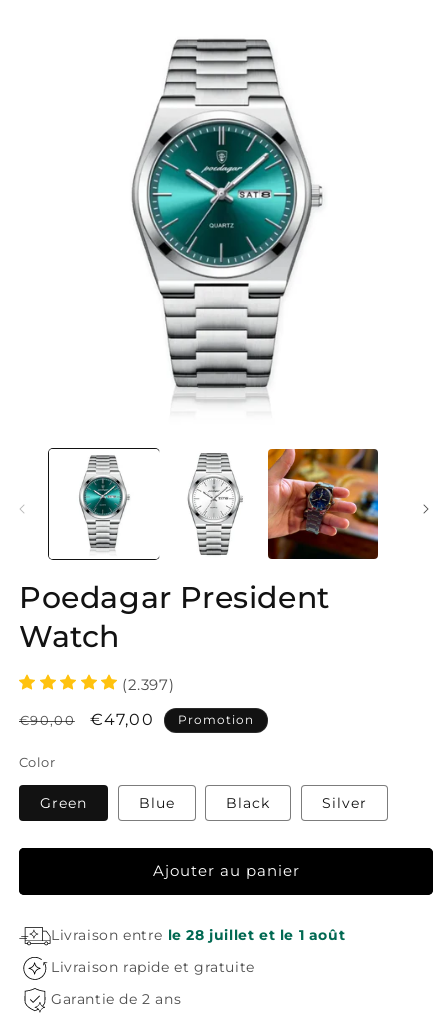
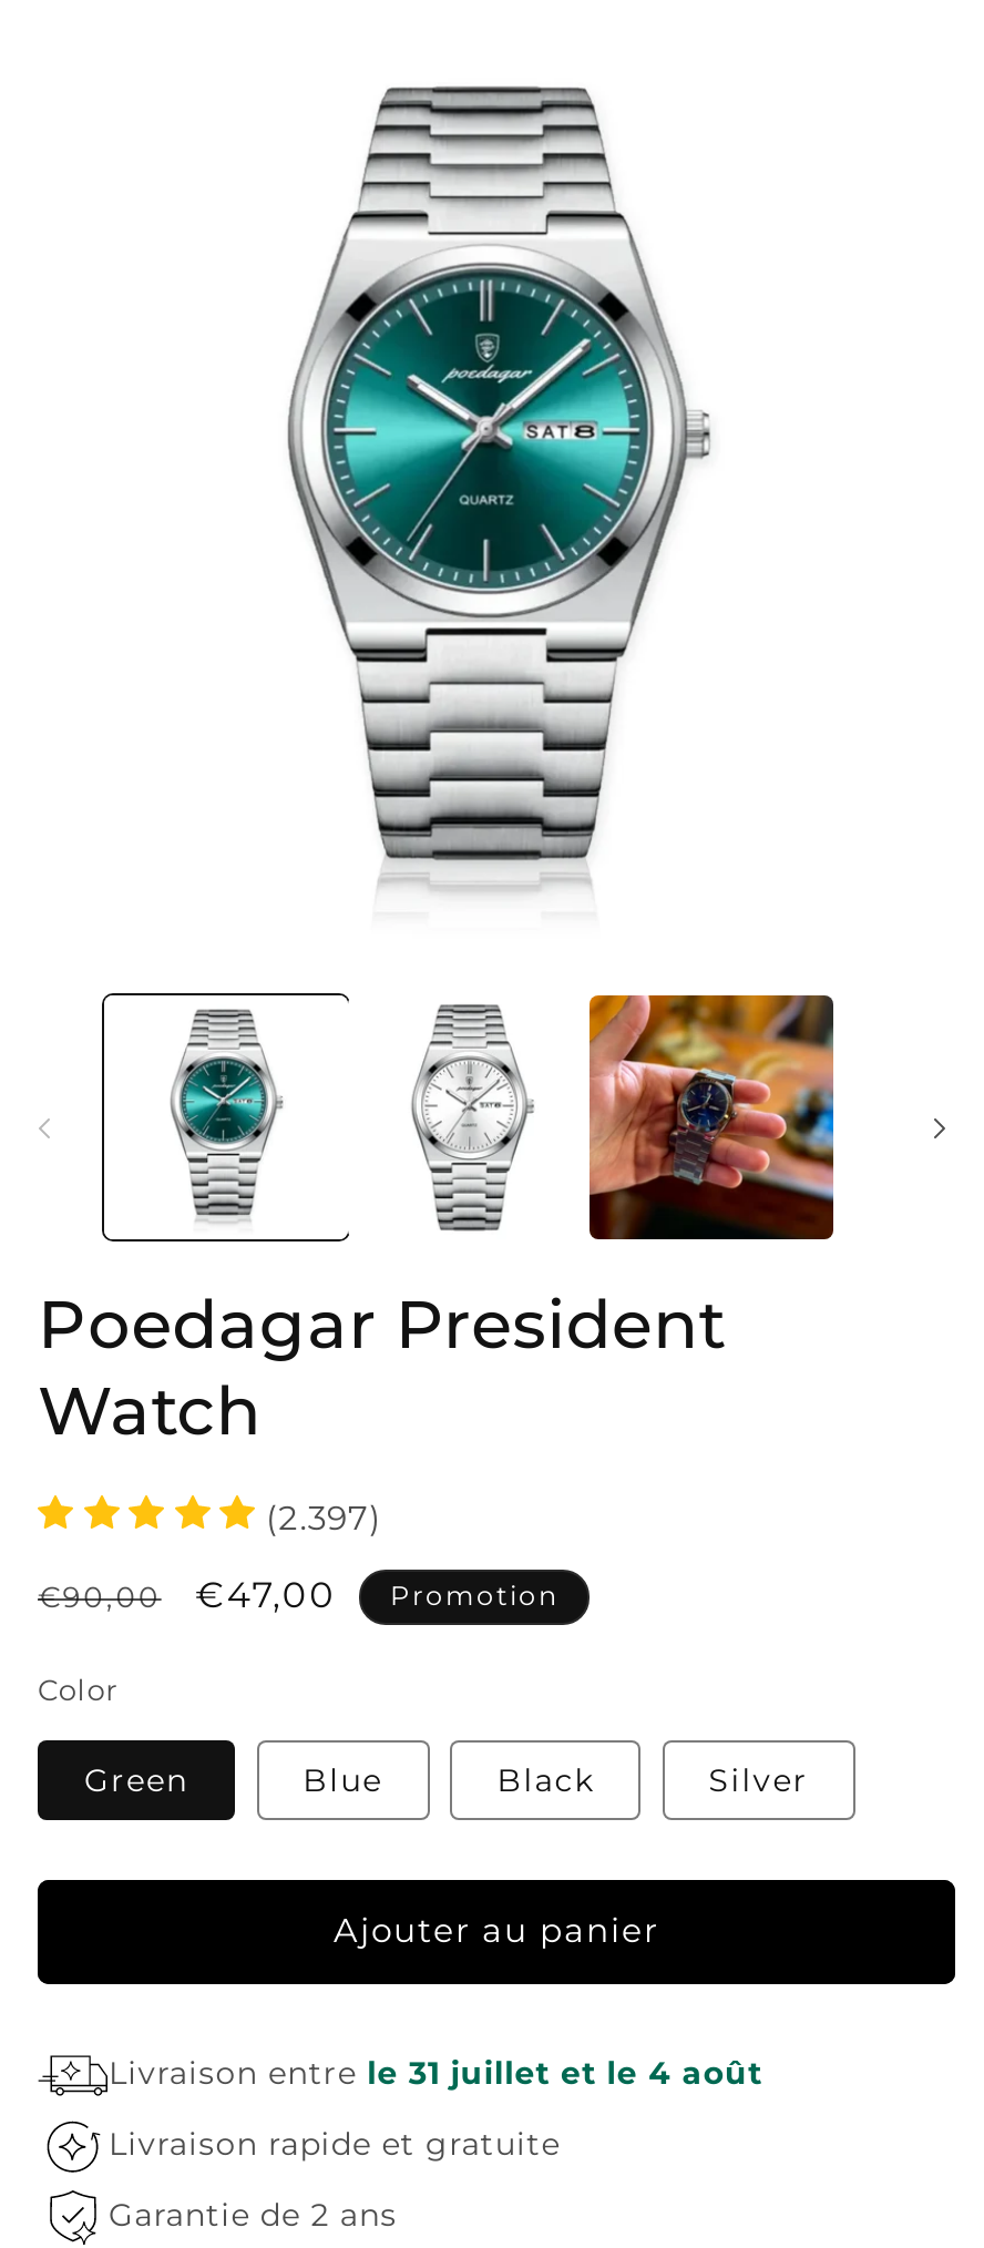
- Livraison entre le 28 juillet et le 1 août
+ Livraison entre le 31 juillet et le 4 août
